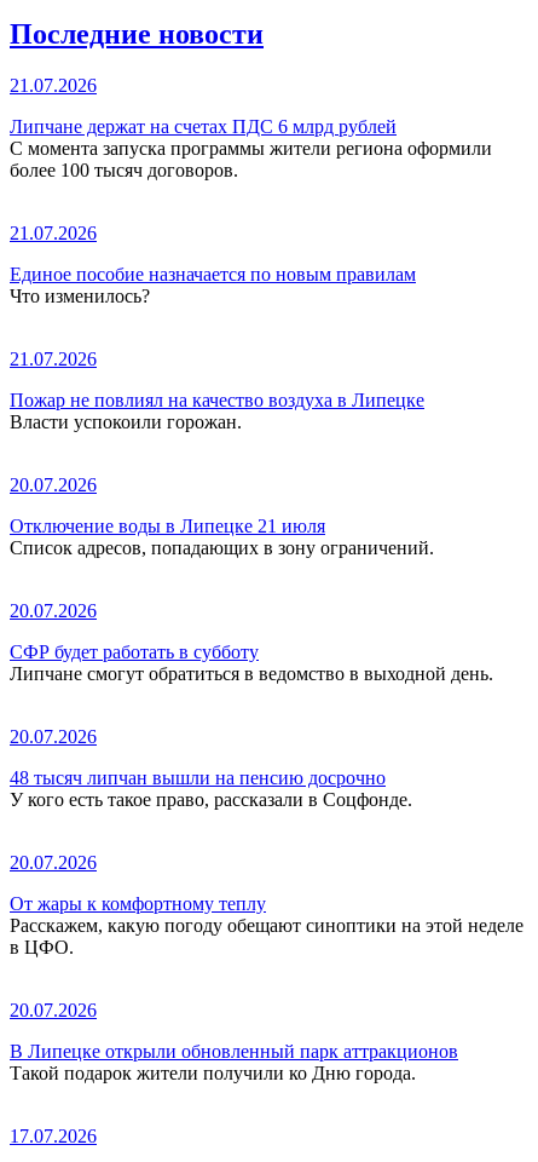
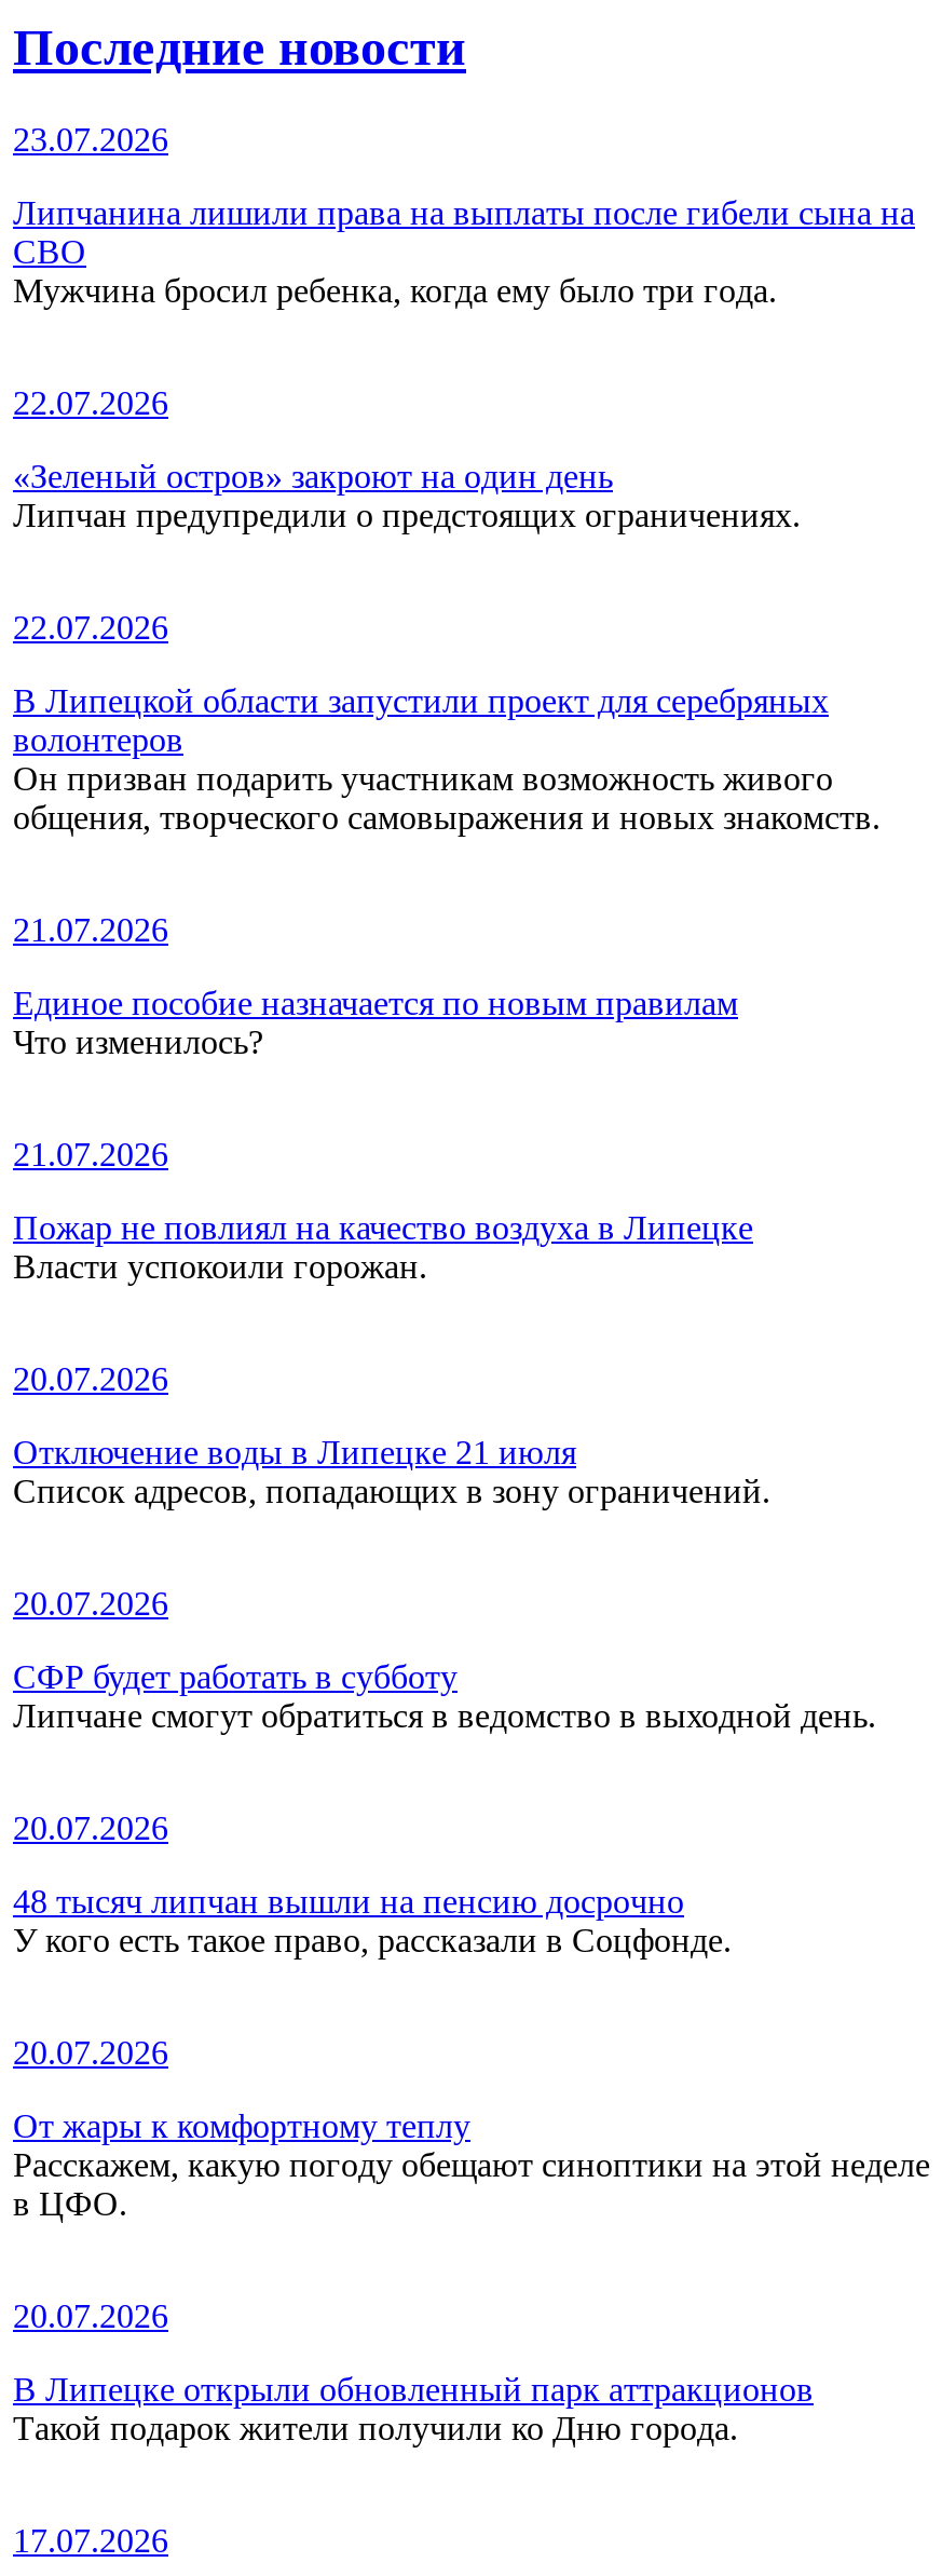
- 21.07.2026
- Липчане держат на счетах ПДС 6 млрд рублей
- С момента запуска программы жители региона оформили
- более 100 тысяч договоров.
+ 23.07.2026
+ Липчанина лишили права на выплаты после гибели сына на
+ СВО
+ Мужчина бросил ребенка, когда ему было три года.
+ 22.07.2026
+ «Зеленый остров» закроют на один день
+ Липчан предупредили о предстоящих ограничениях.
+ 22.07.2026
+ В Липецкой области запустили проект для серебряных
+ волонтеров
+ Он призван подарить участникам возможность живого
+ общения, творческого самовыражения и новых знакомств.
